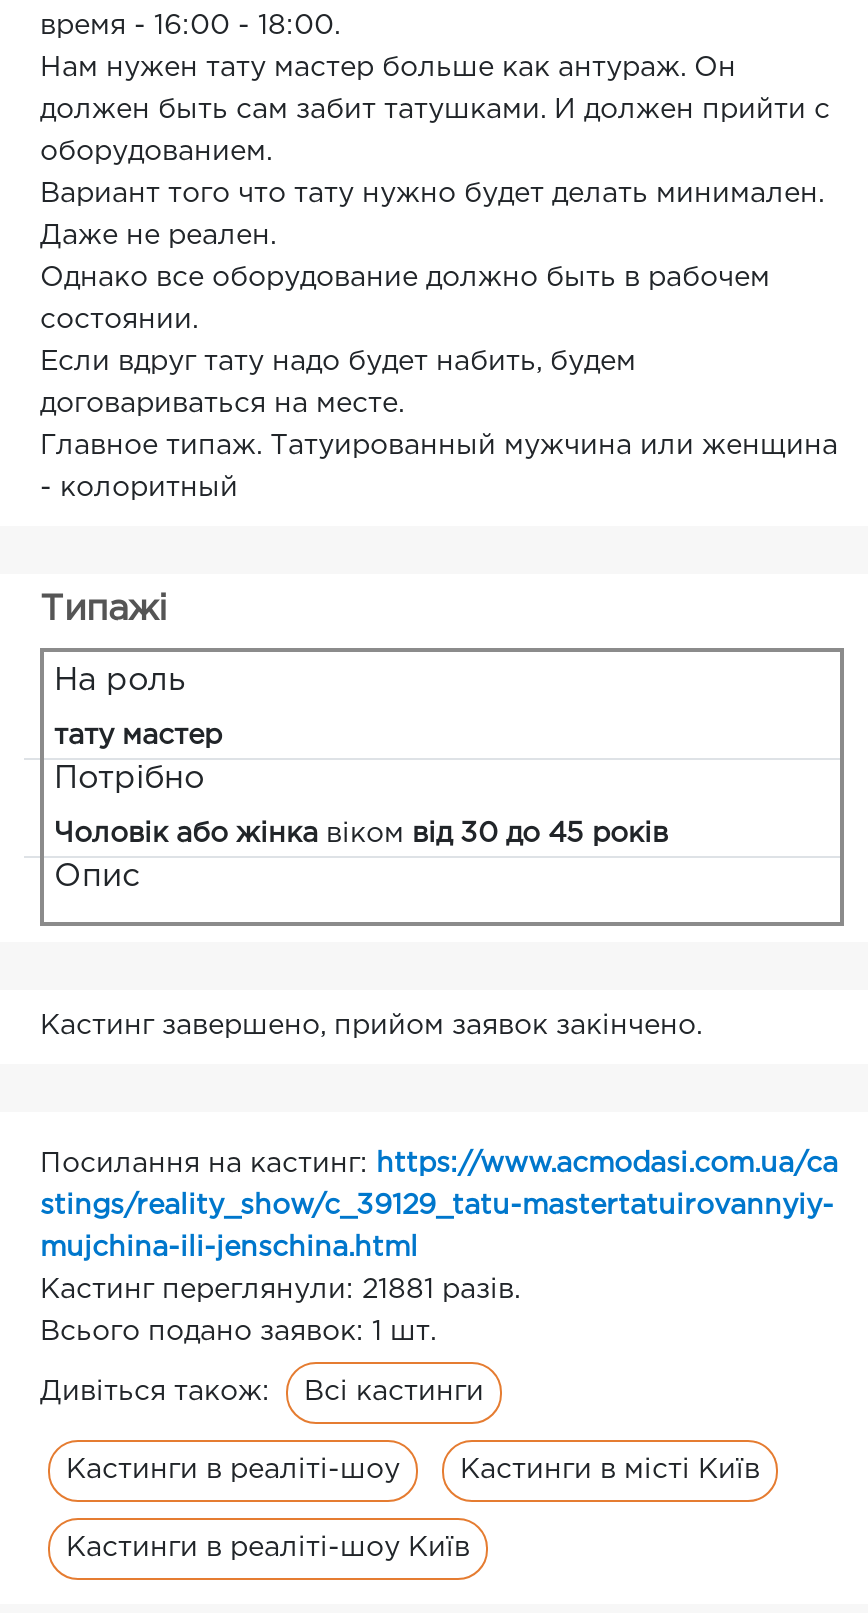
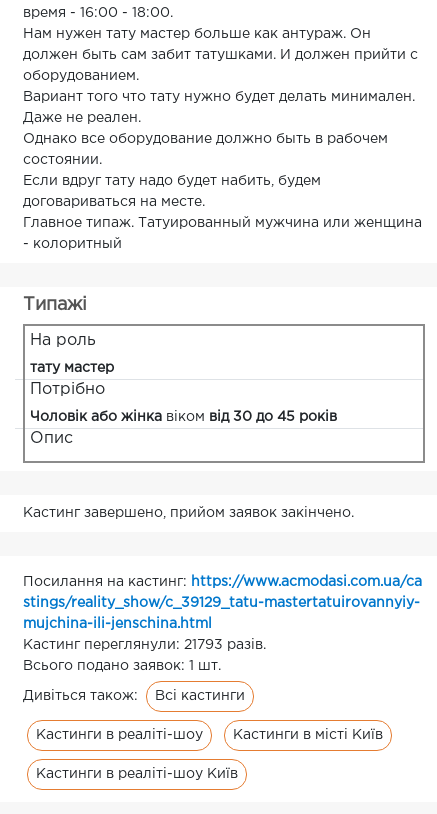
- Кастинг переглянули: 21881 разів.
+ Кастинг переглянули: 21793 разів.
